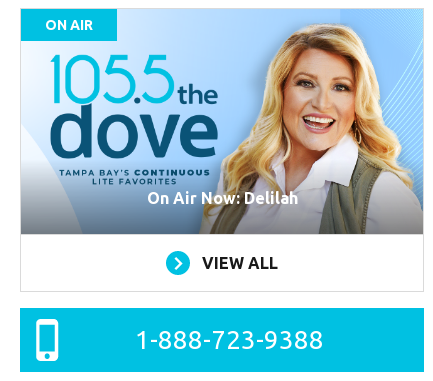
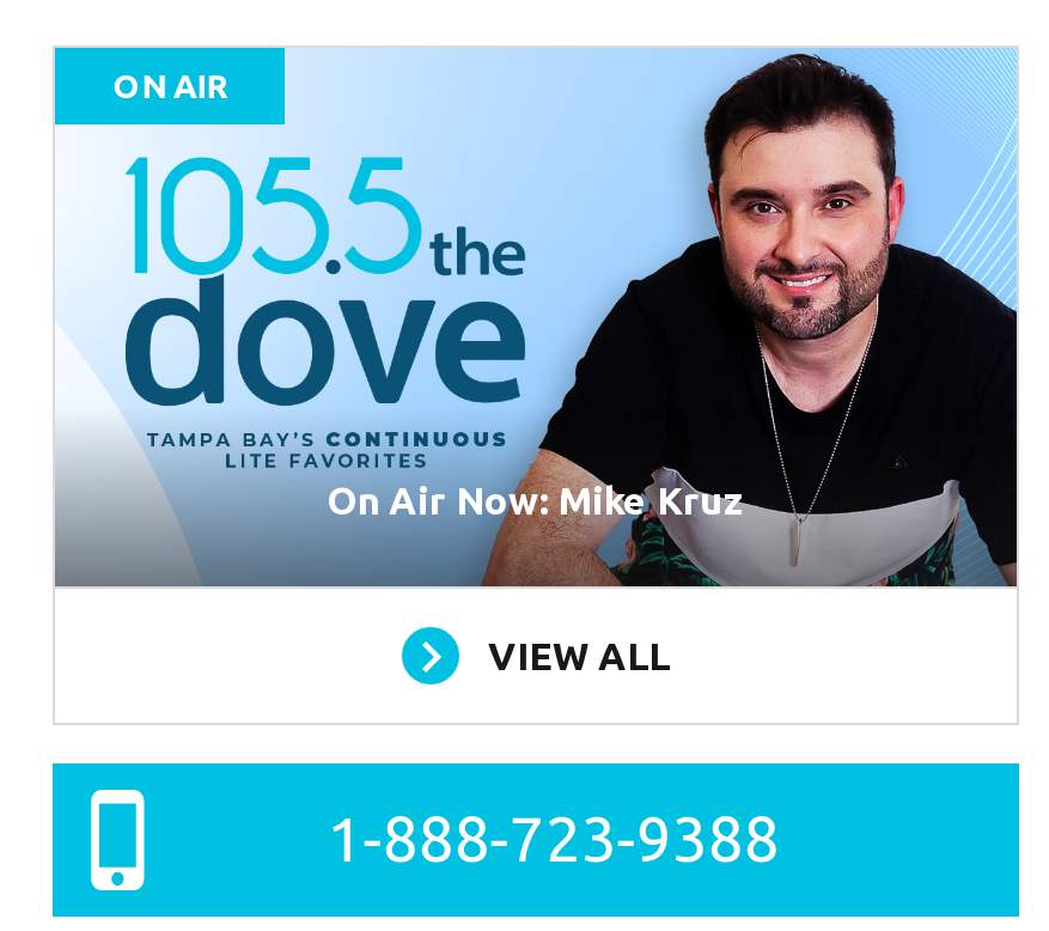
- [image]
- On Air Now: Delilah
+ [image]
+ On Air Now: Mike Kruz
